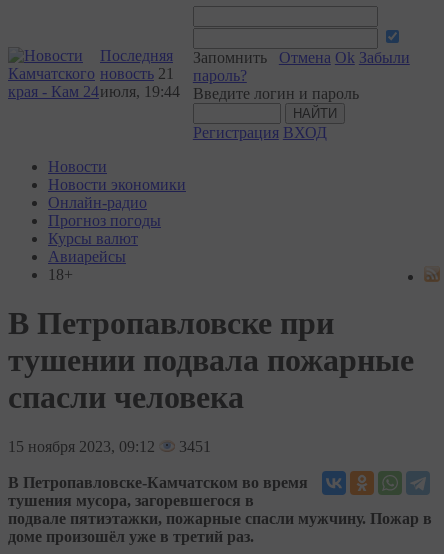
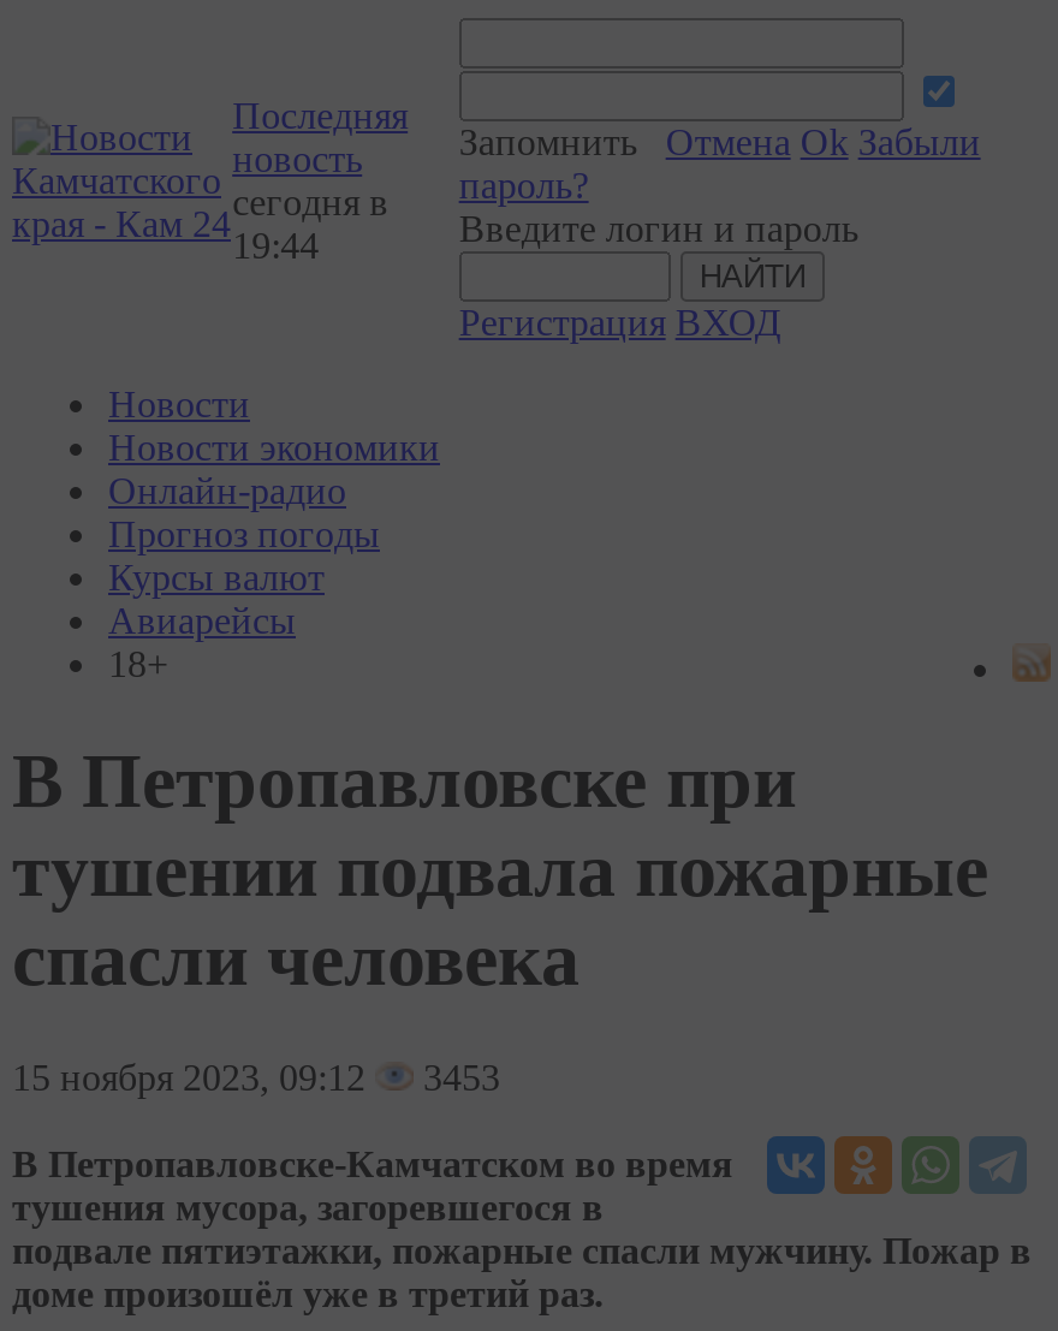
- новость 21
- июля, 19:44
+ новость
+ сегодня в
+ 19:44

- 15 ноября 2023, 09:12 3451
+ 15 ноября 2023, 09:12 3453
